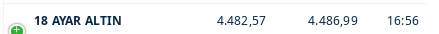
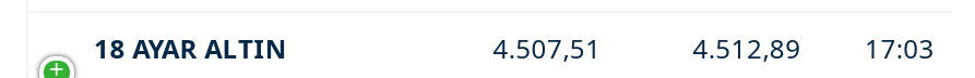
- 4.482,57
+ 4.507,51

- 4.486,99
+ 4.512,89

- 16:56
+ 17:03
